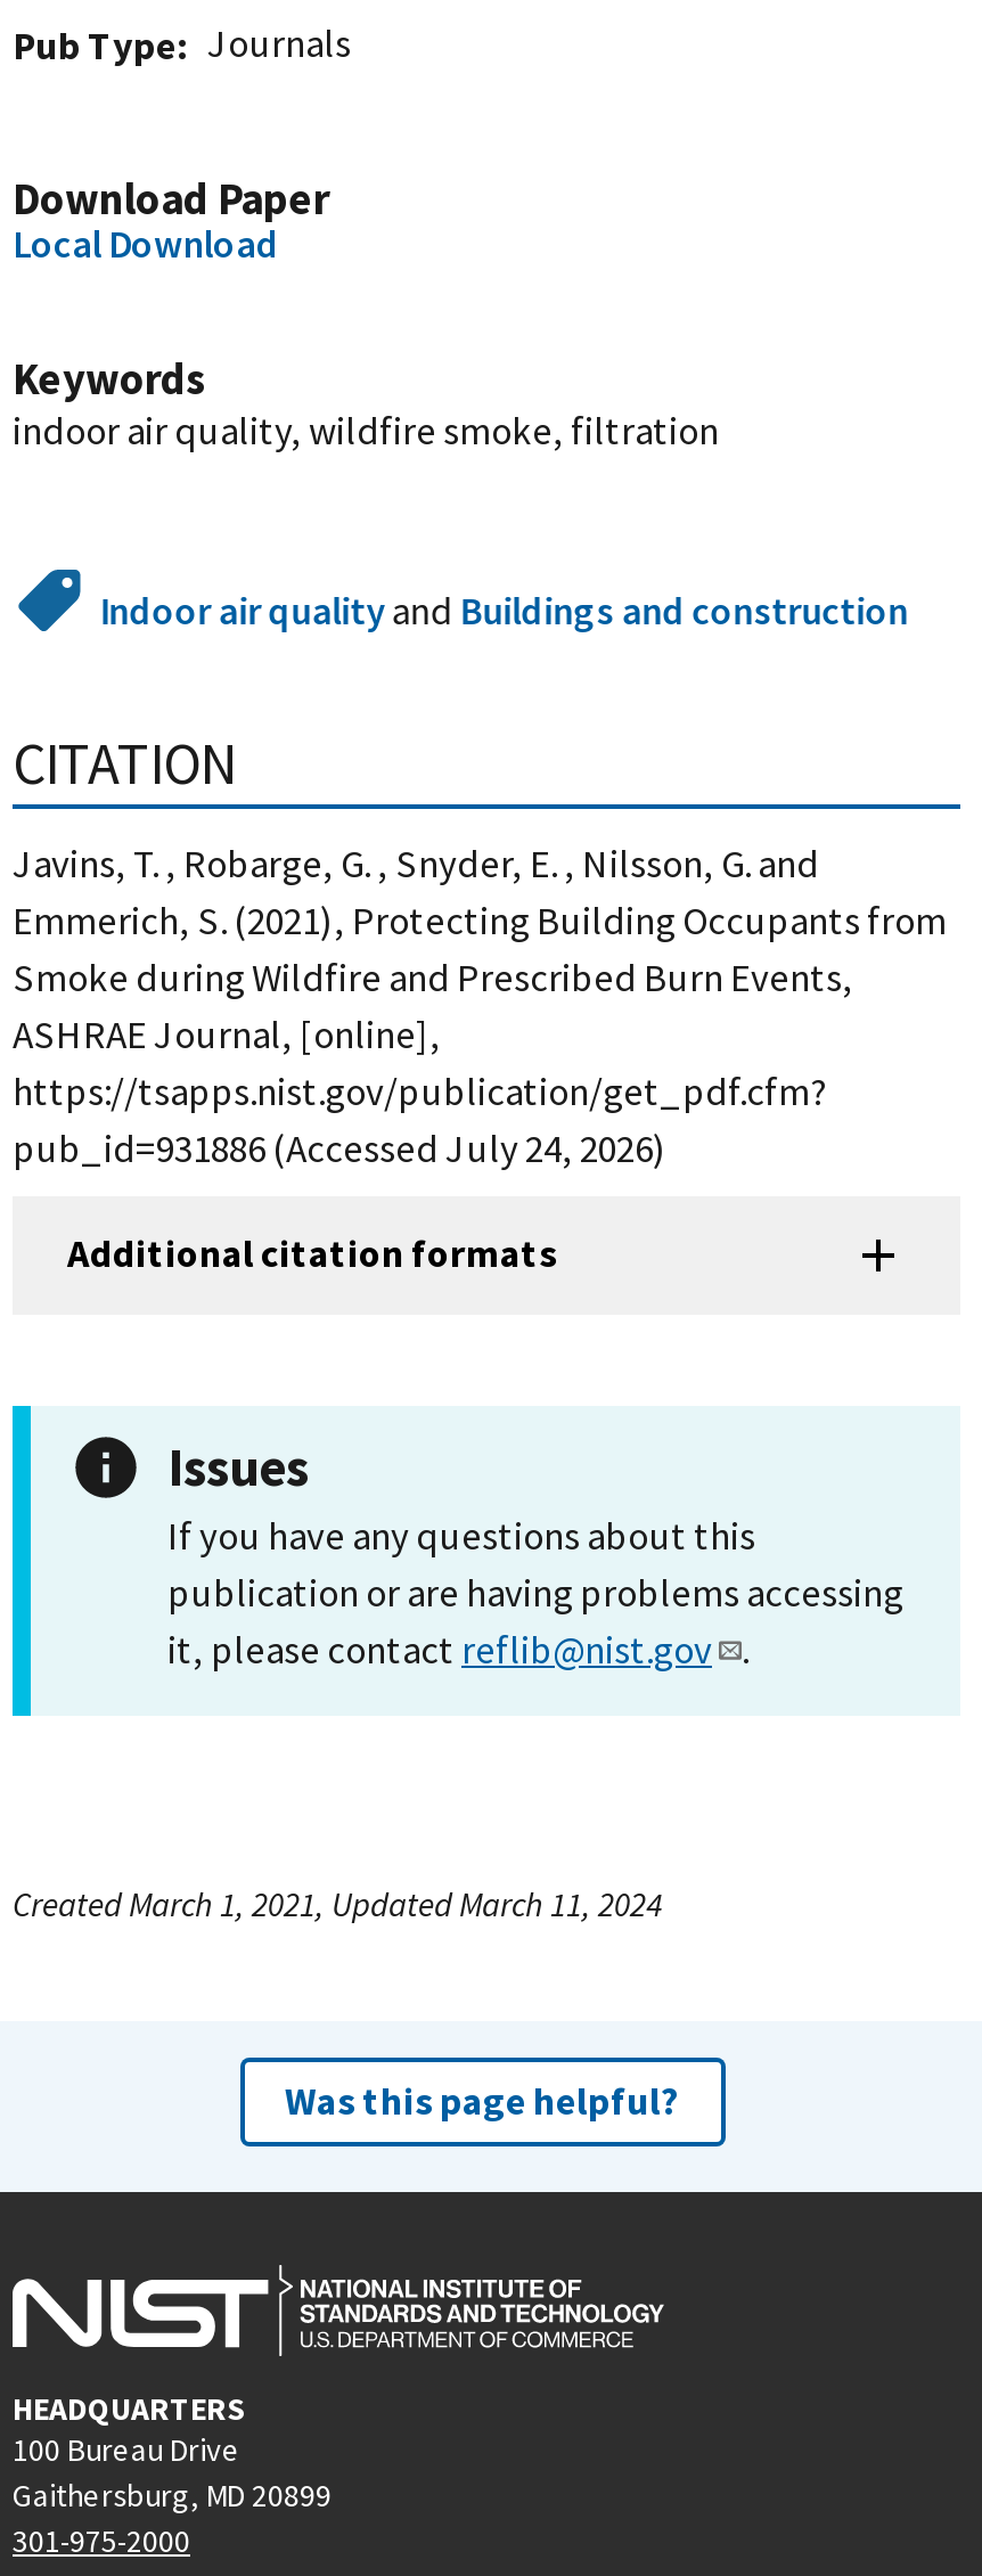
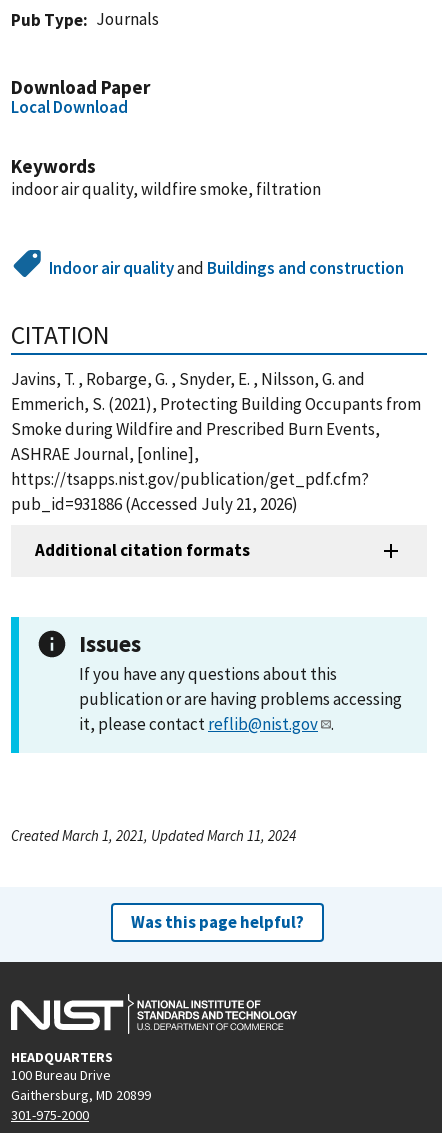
- pub_id=931886 (Accessed July 24, 2026)
+ pub_id=931886 (Accessed July 21, 2026)
